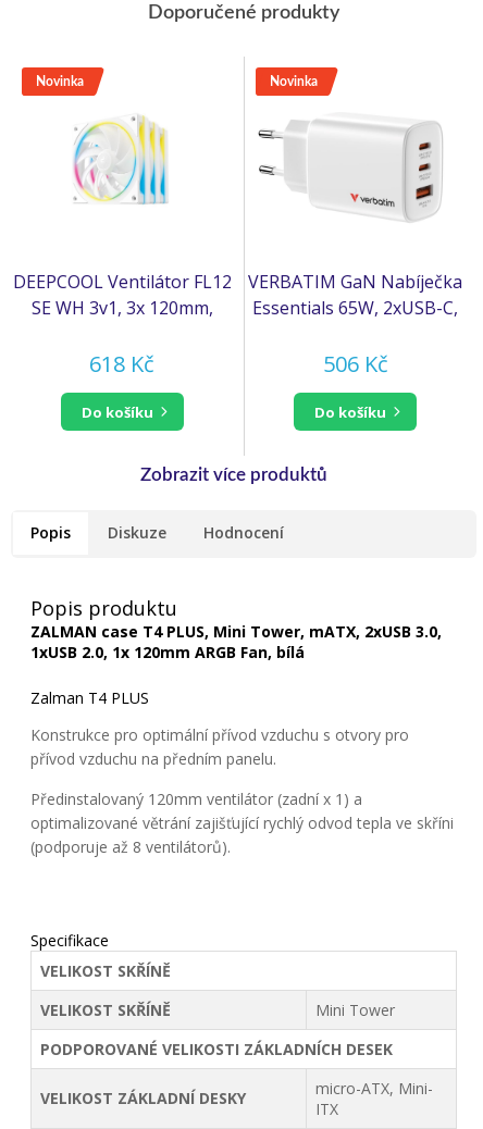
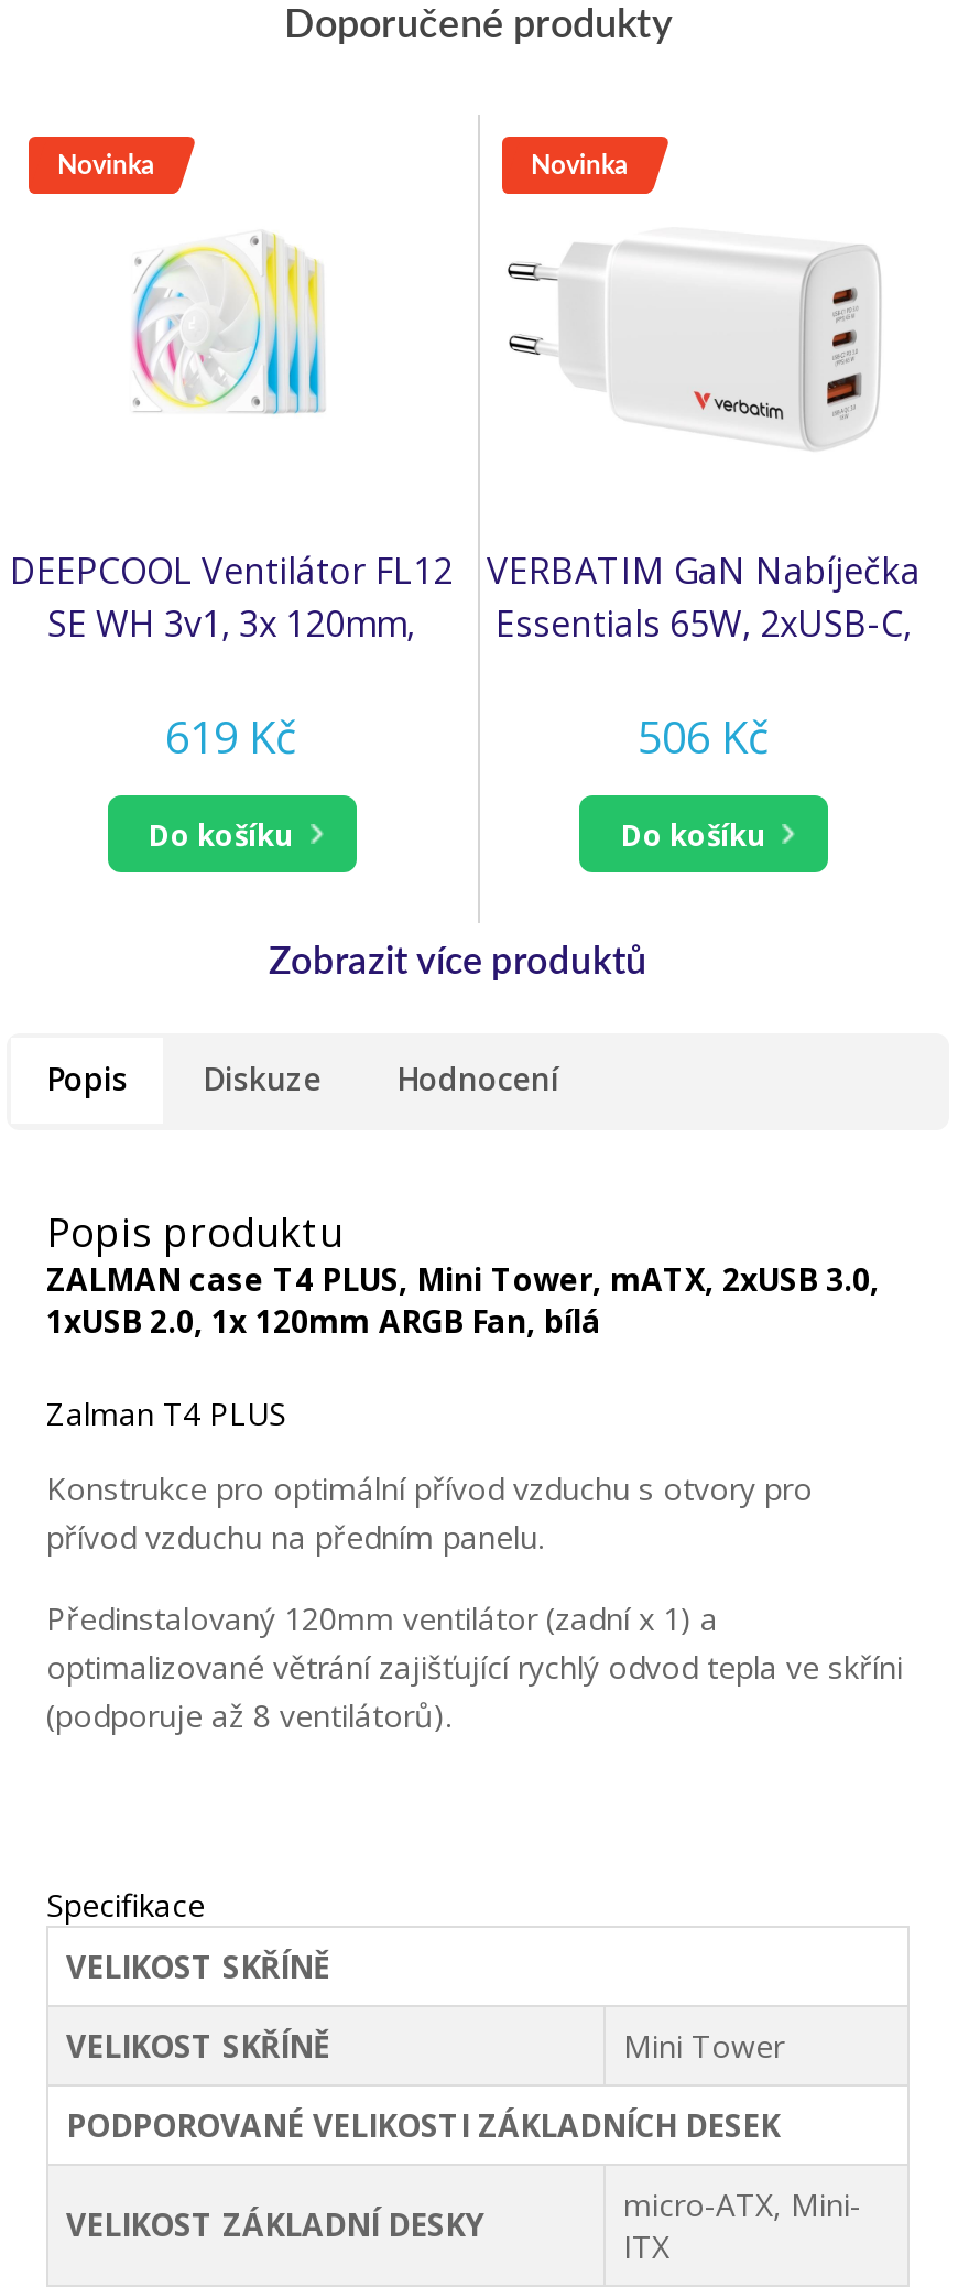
- 618 Kč
+ 619 Kč
